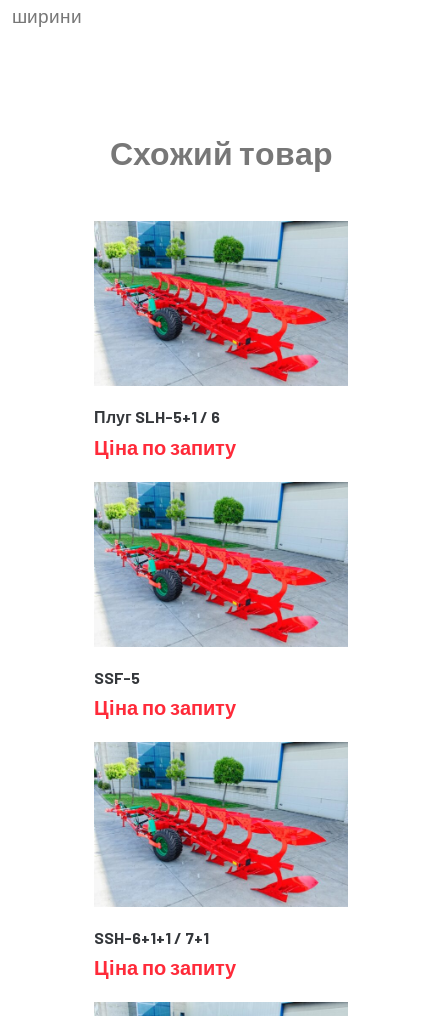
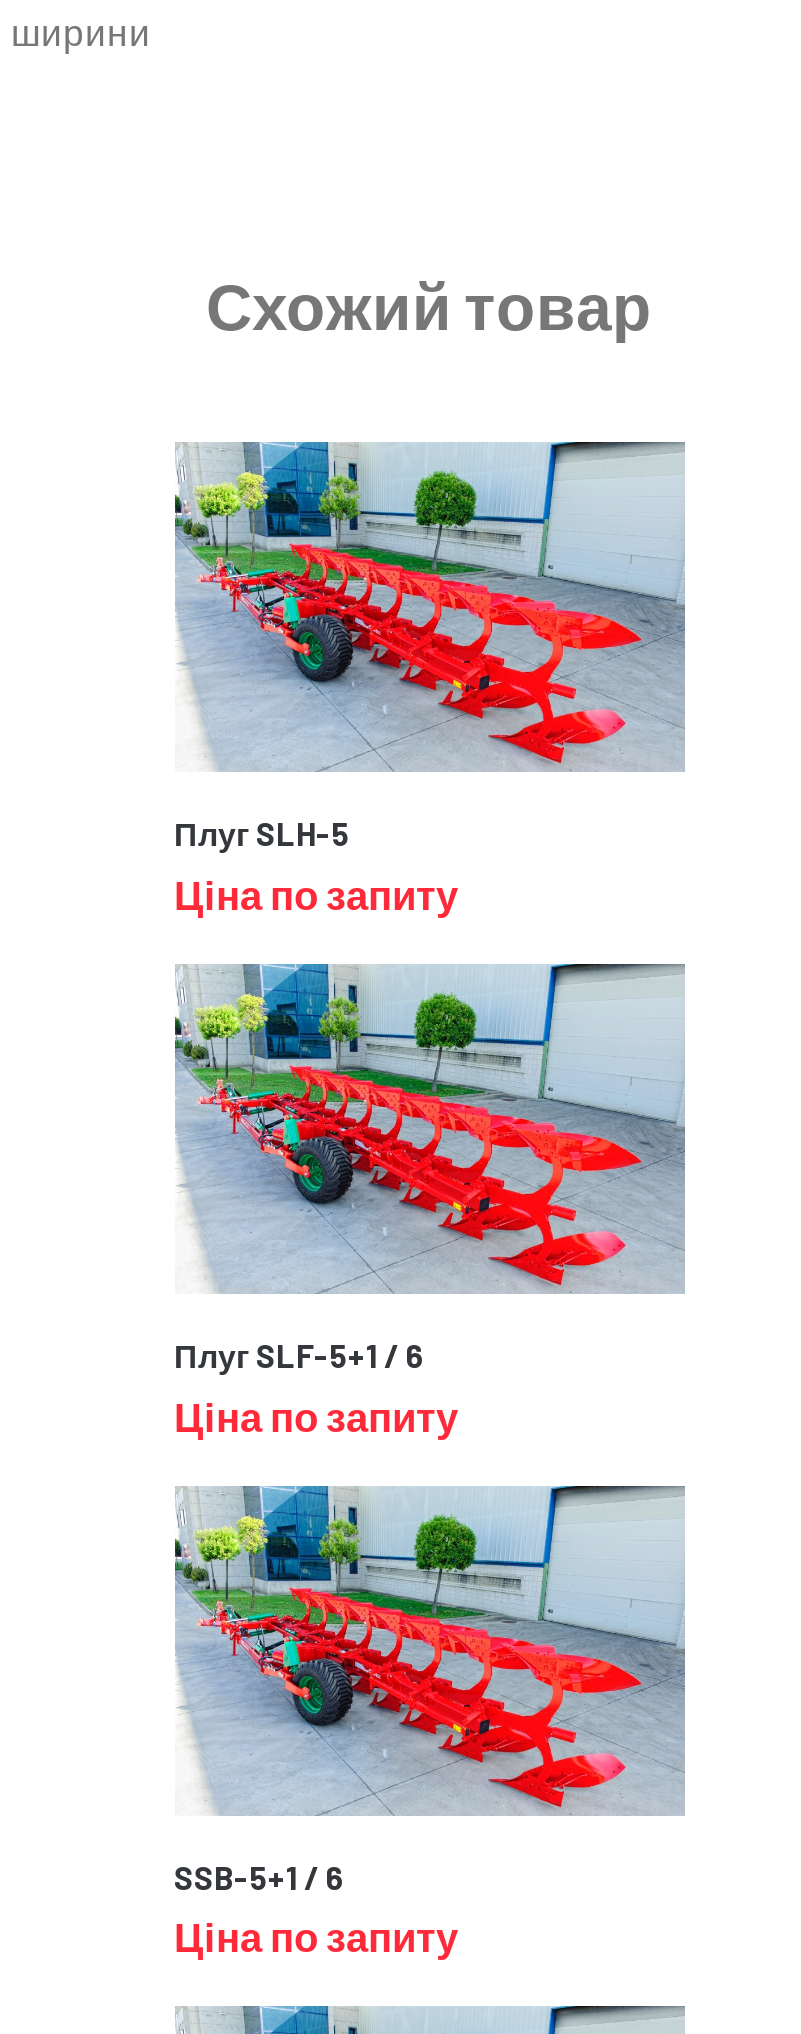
- Плуг SLH-5+1 / 6
+ Плуг SLH-5

- SSF-5
+ Плуг SLF-5+1 / 6

- SSH-6+1+1 / 7+1
+ SSB-5+1 / 6
